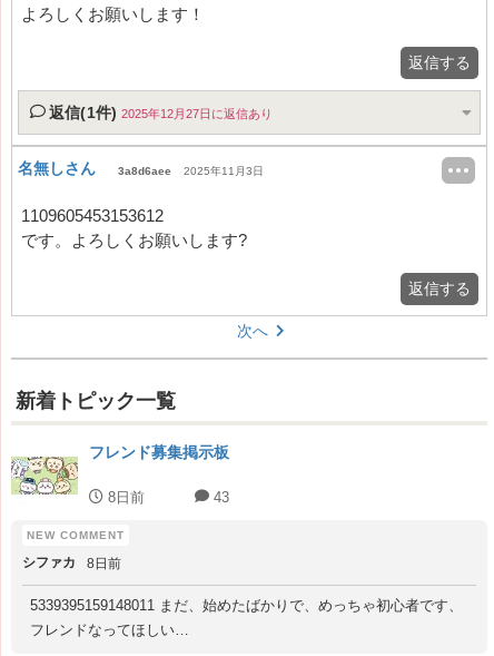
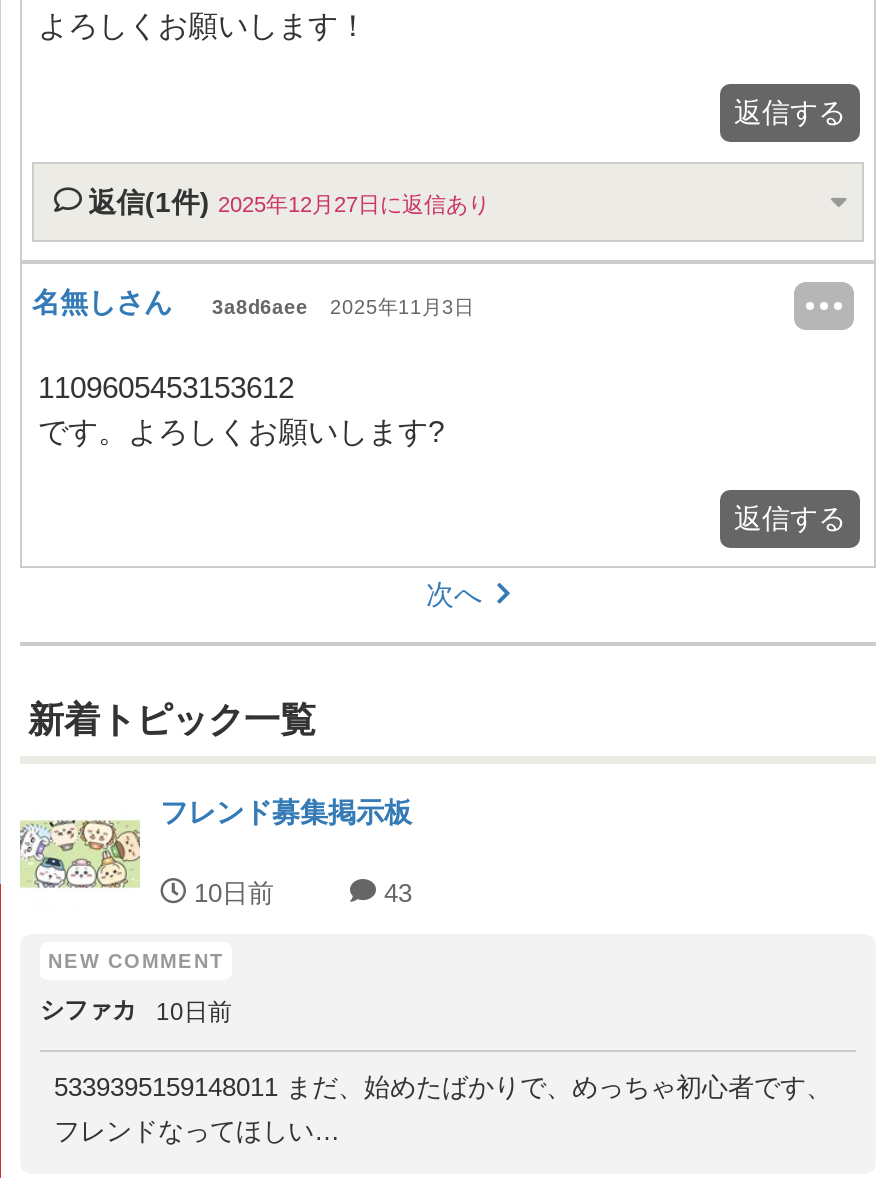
- 8日前
+ 10日前

- シファカ 8日前
+ シファカ 10日前
